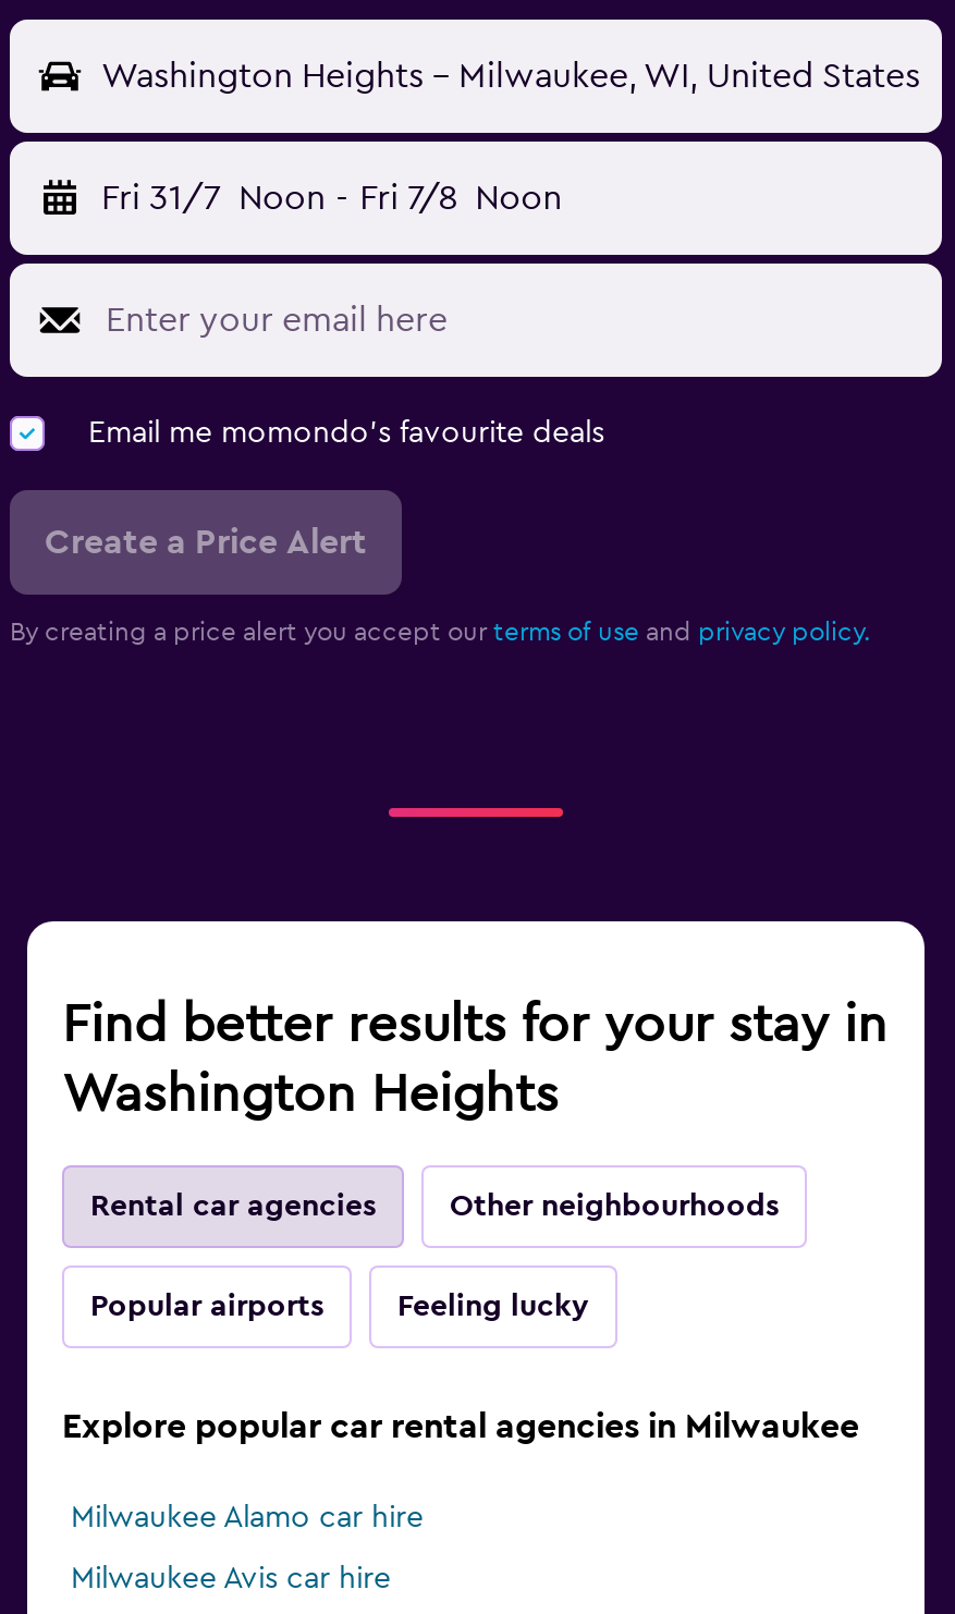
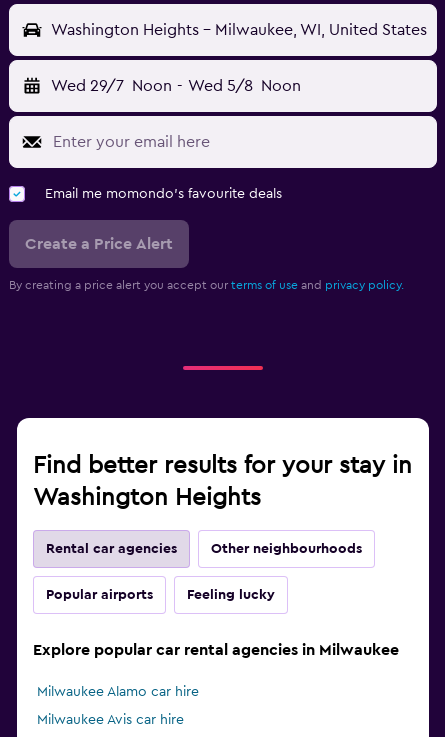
- Fri 31/7 Noon - Fri 7/8 Noon
+ Wed 29/7 Noon - Wed 5/8 Noon
